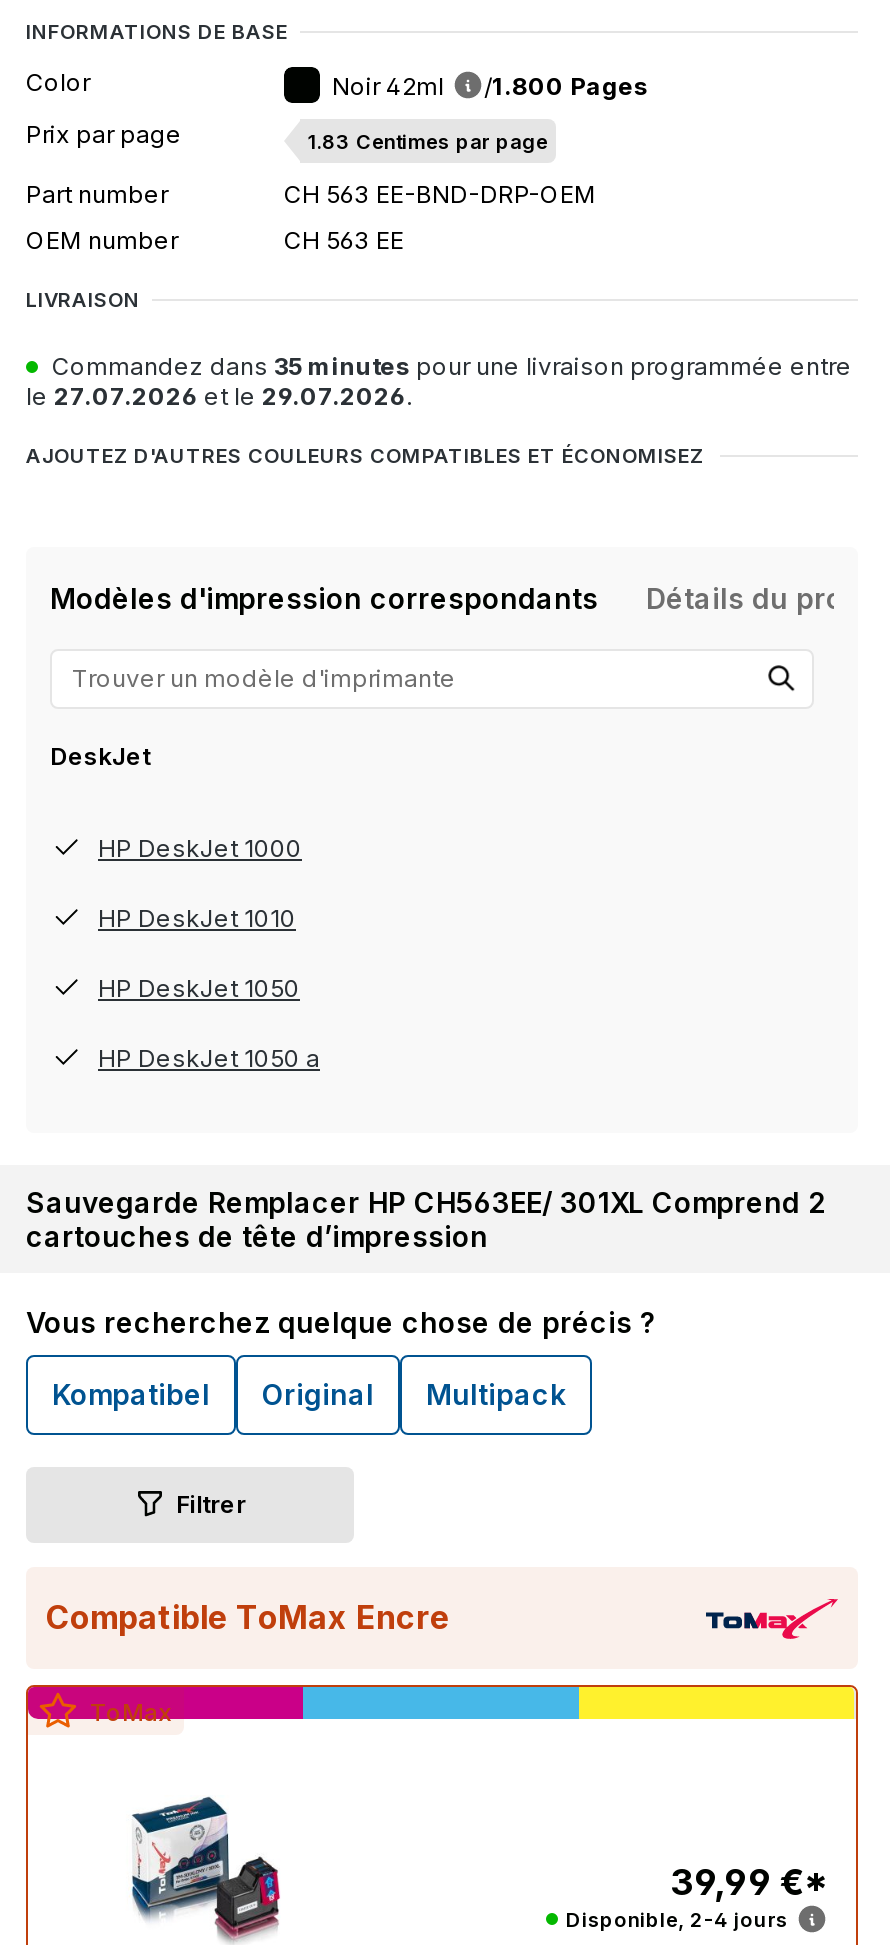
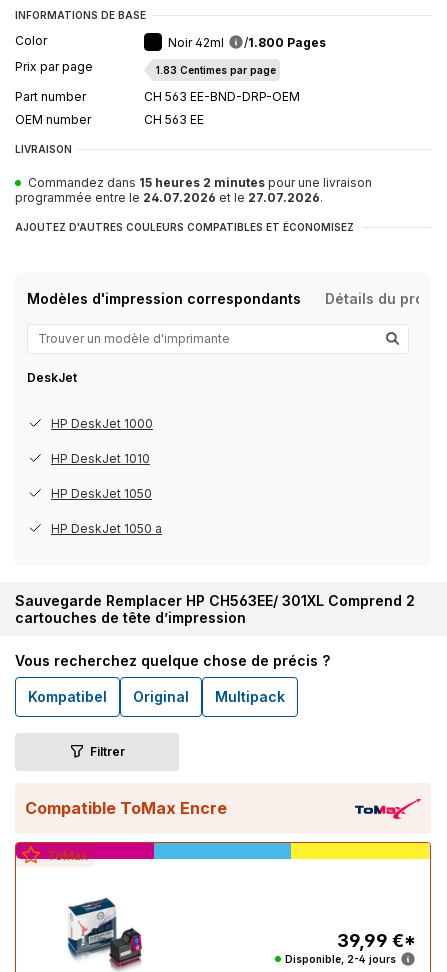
- Commandez dans 35 minutes pour une livraison programmée entre
- le 27.07.2026 et le 29.07.2026.
+ Commandez dans 15 heures 2 minutes pour une livraison
+ programmée entre le 24.07.2026 et le 27.07.2026.
